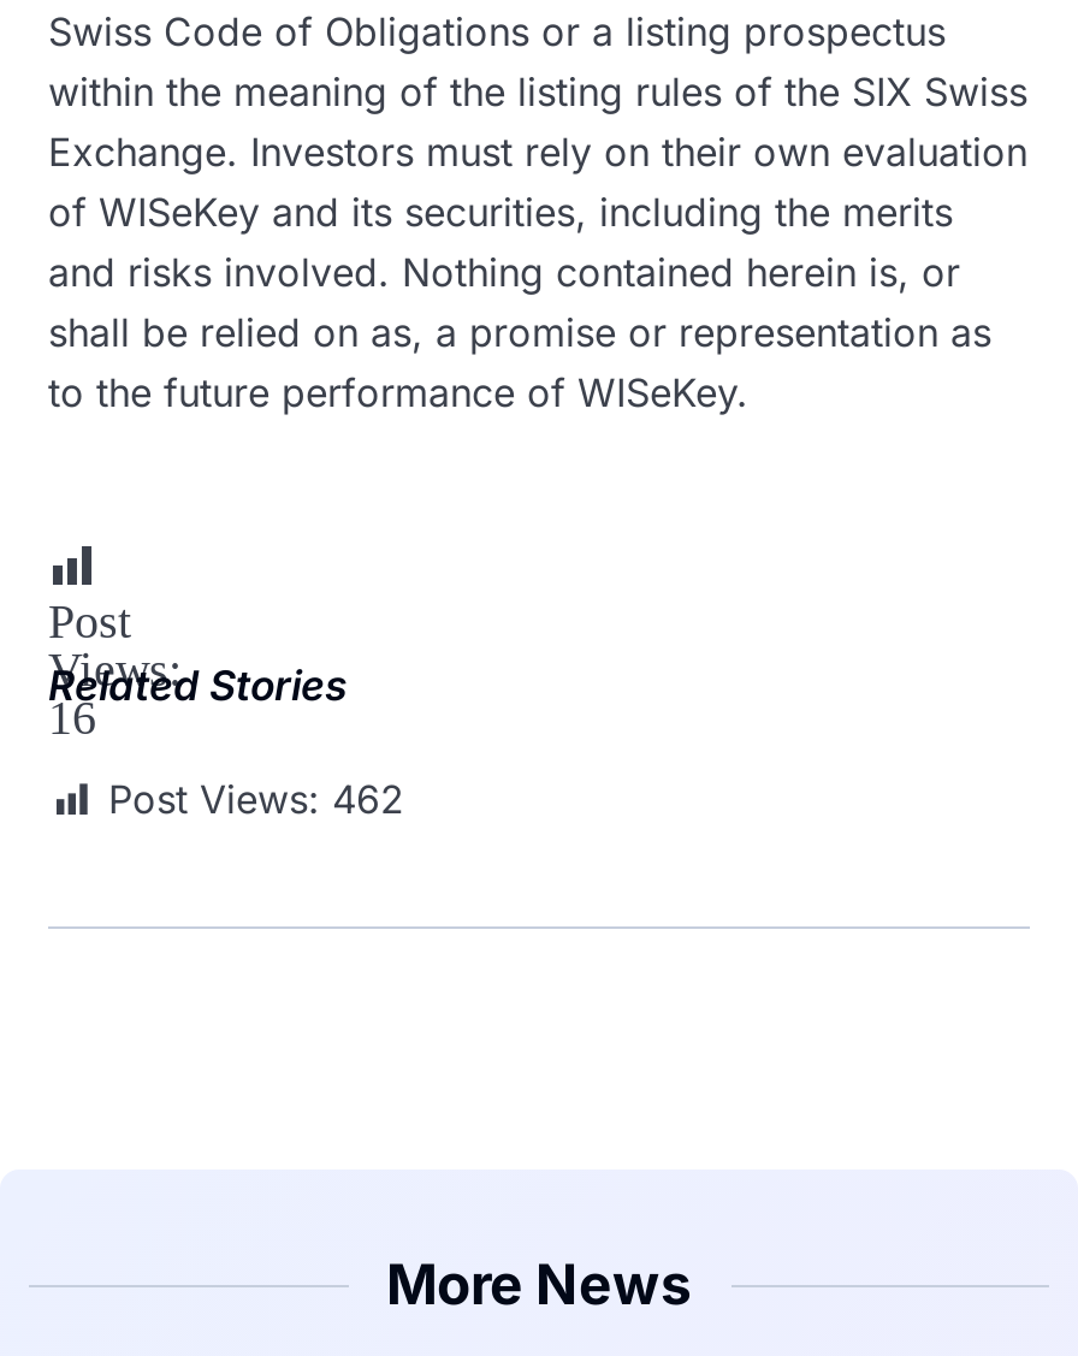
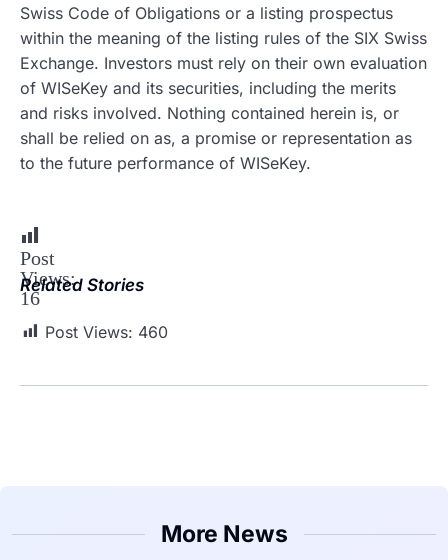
- Post Views: 462
+ Post Views: 460
